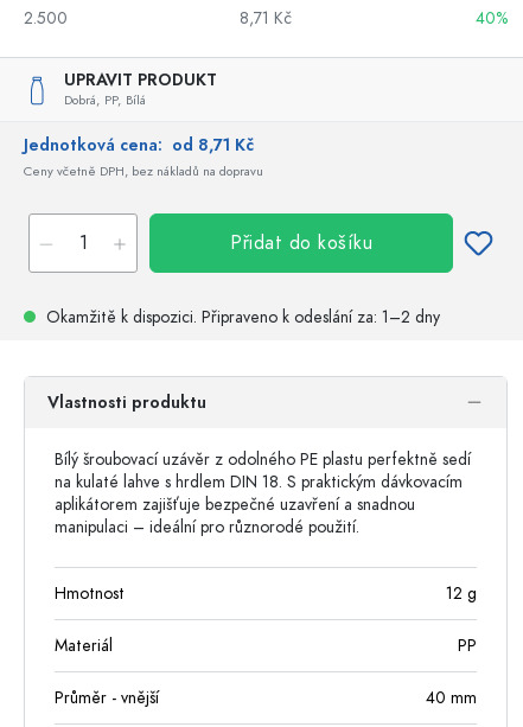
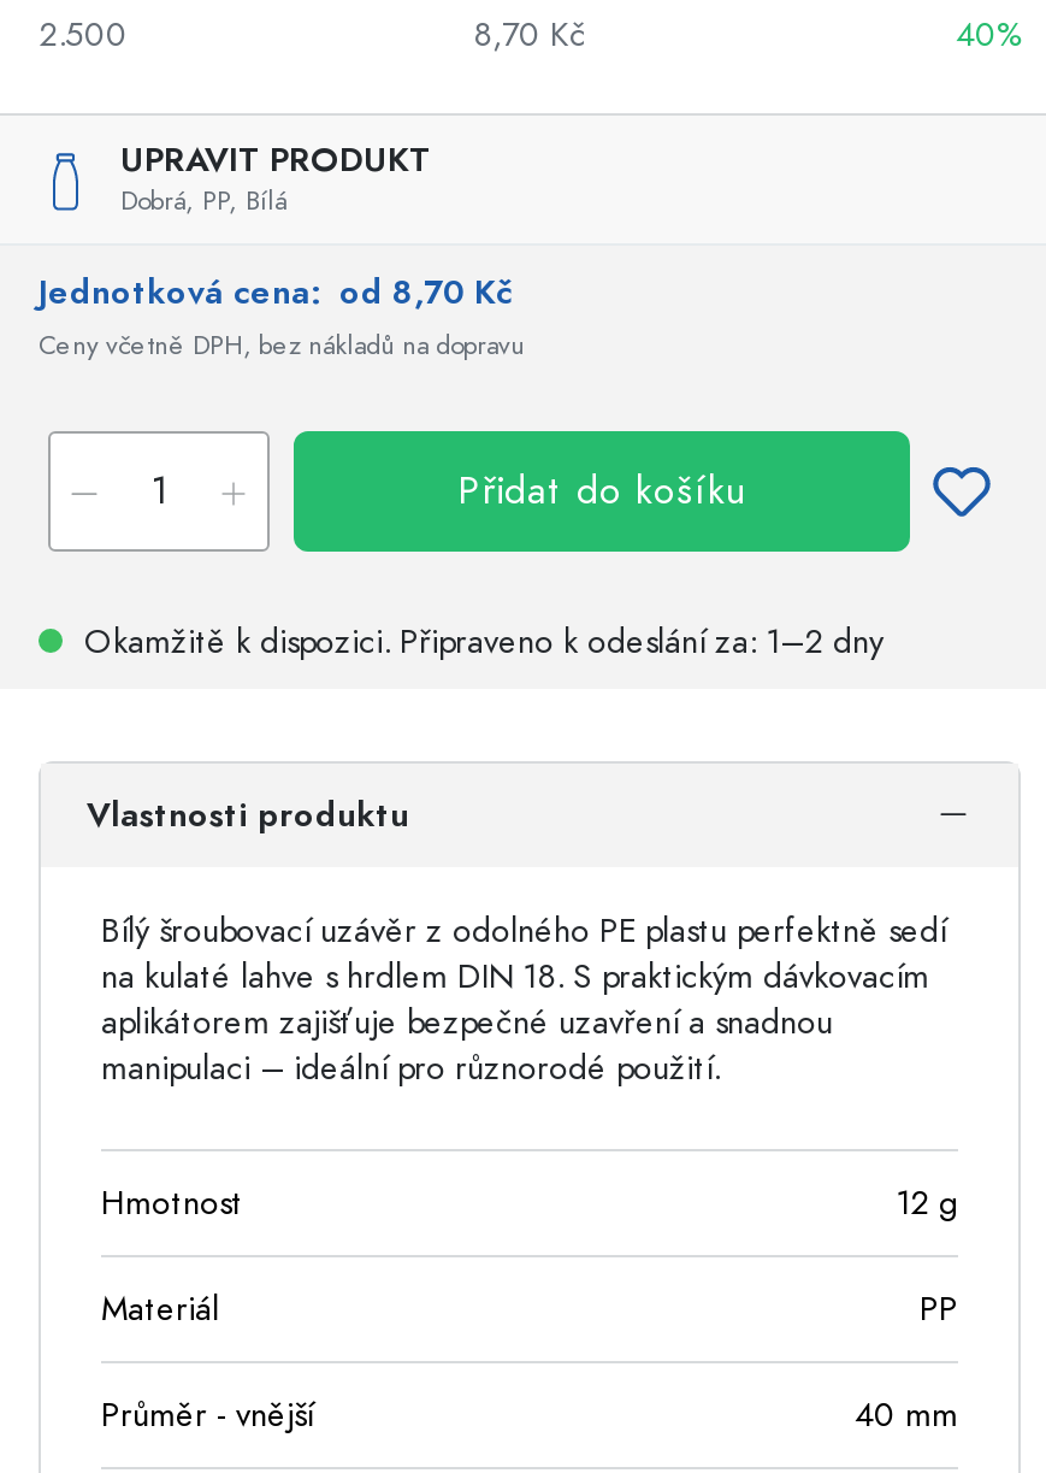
- 8,71 Kč
+ 8,70 Kč

- Jednotková cena: od 8,71 Kč
+ Jednotková cena: od 8,70 Kč
